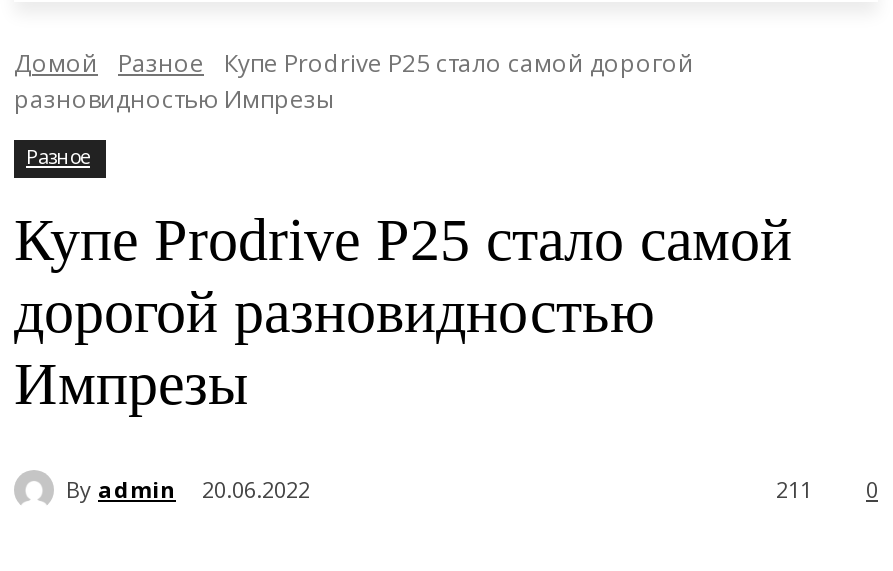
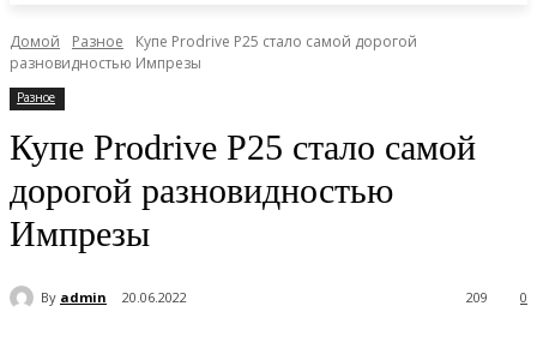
- 211 0
+ 209 0
